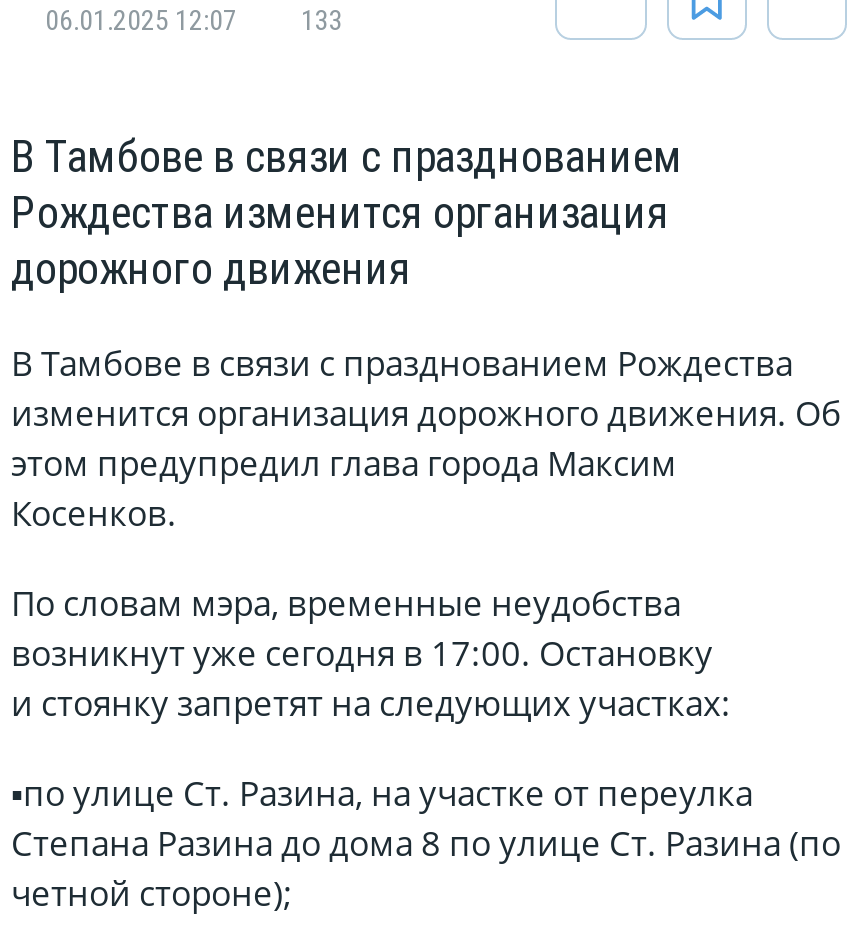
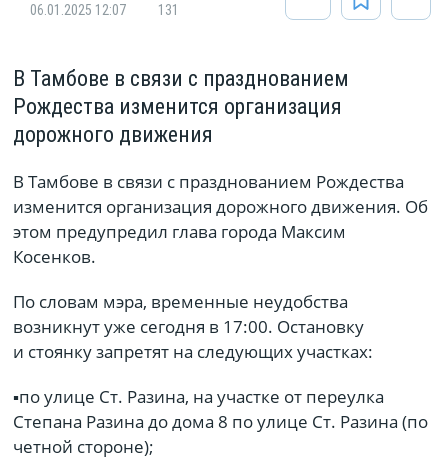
- 133
+ 131
